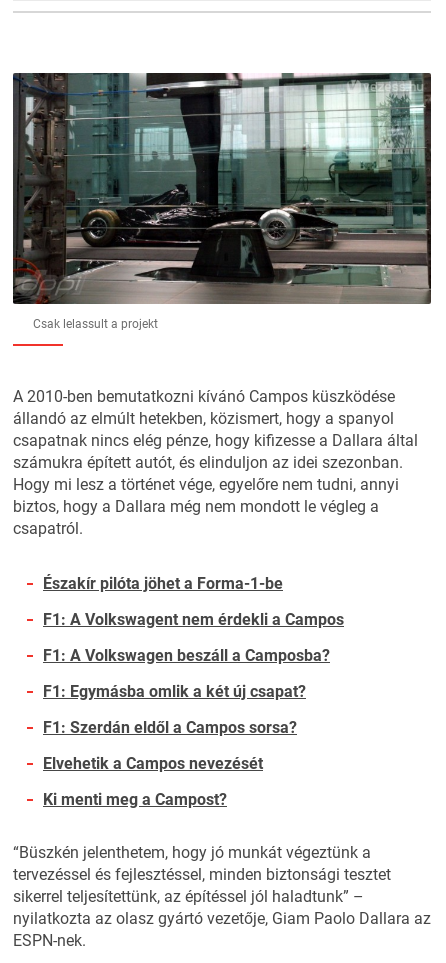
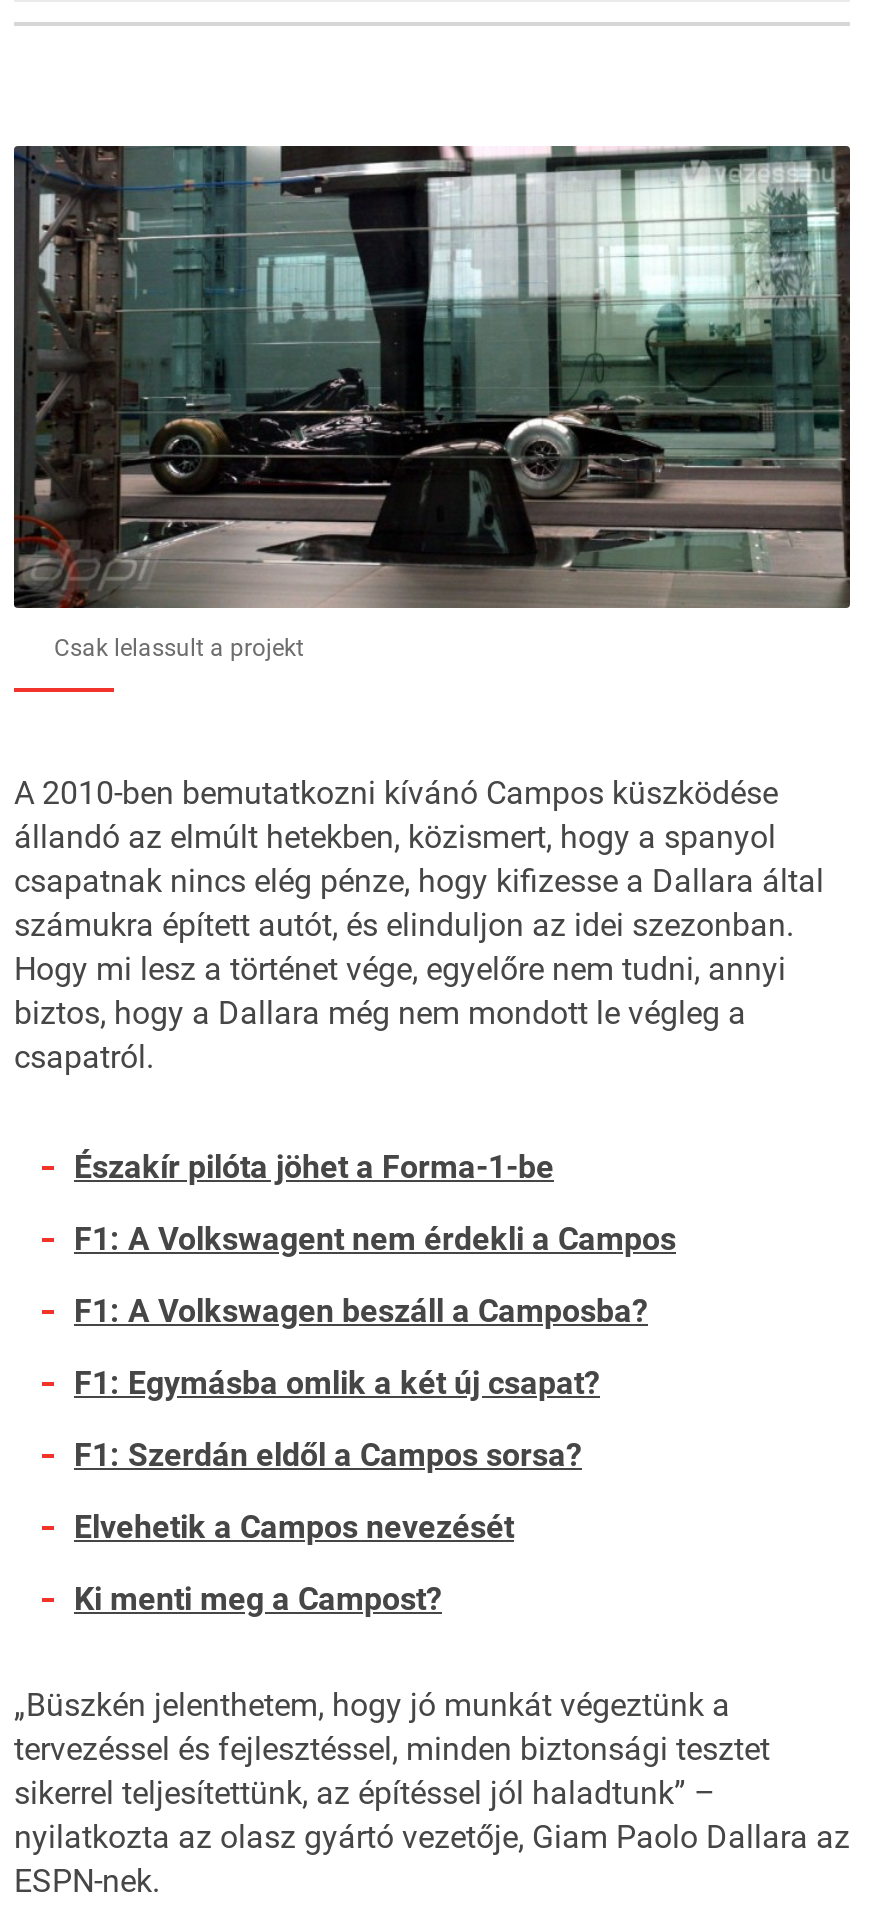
- “Büszkén jelenthetem, hogy jó munkát végeztünk a
+ „Büszkén jelenthetem, hogy jó munkát végeztünk a
